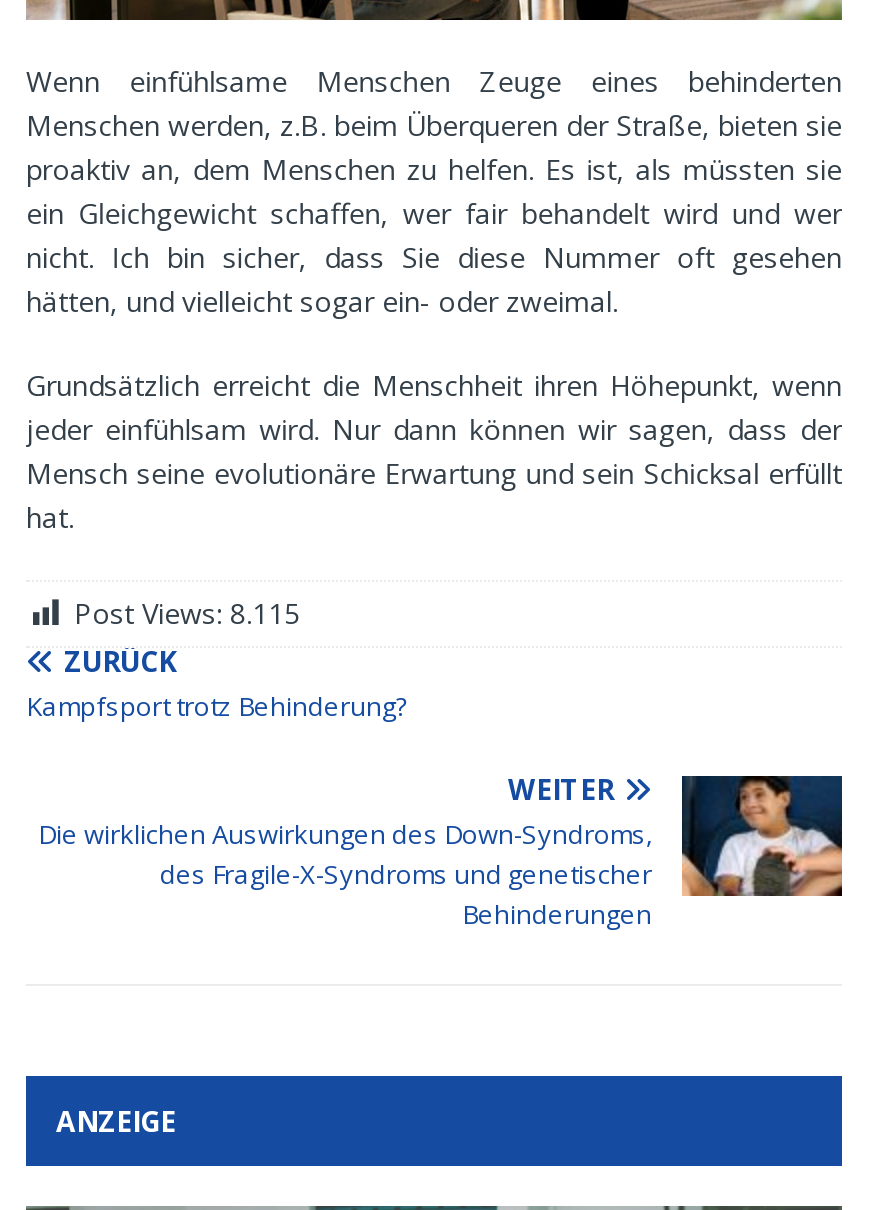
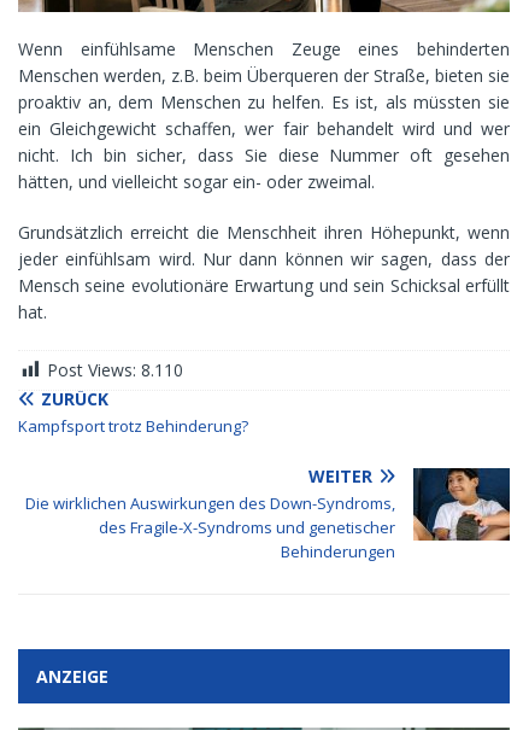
- Post Views: 8.115
+ Post Views: 8.110
